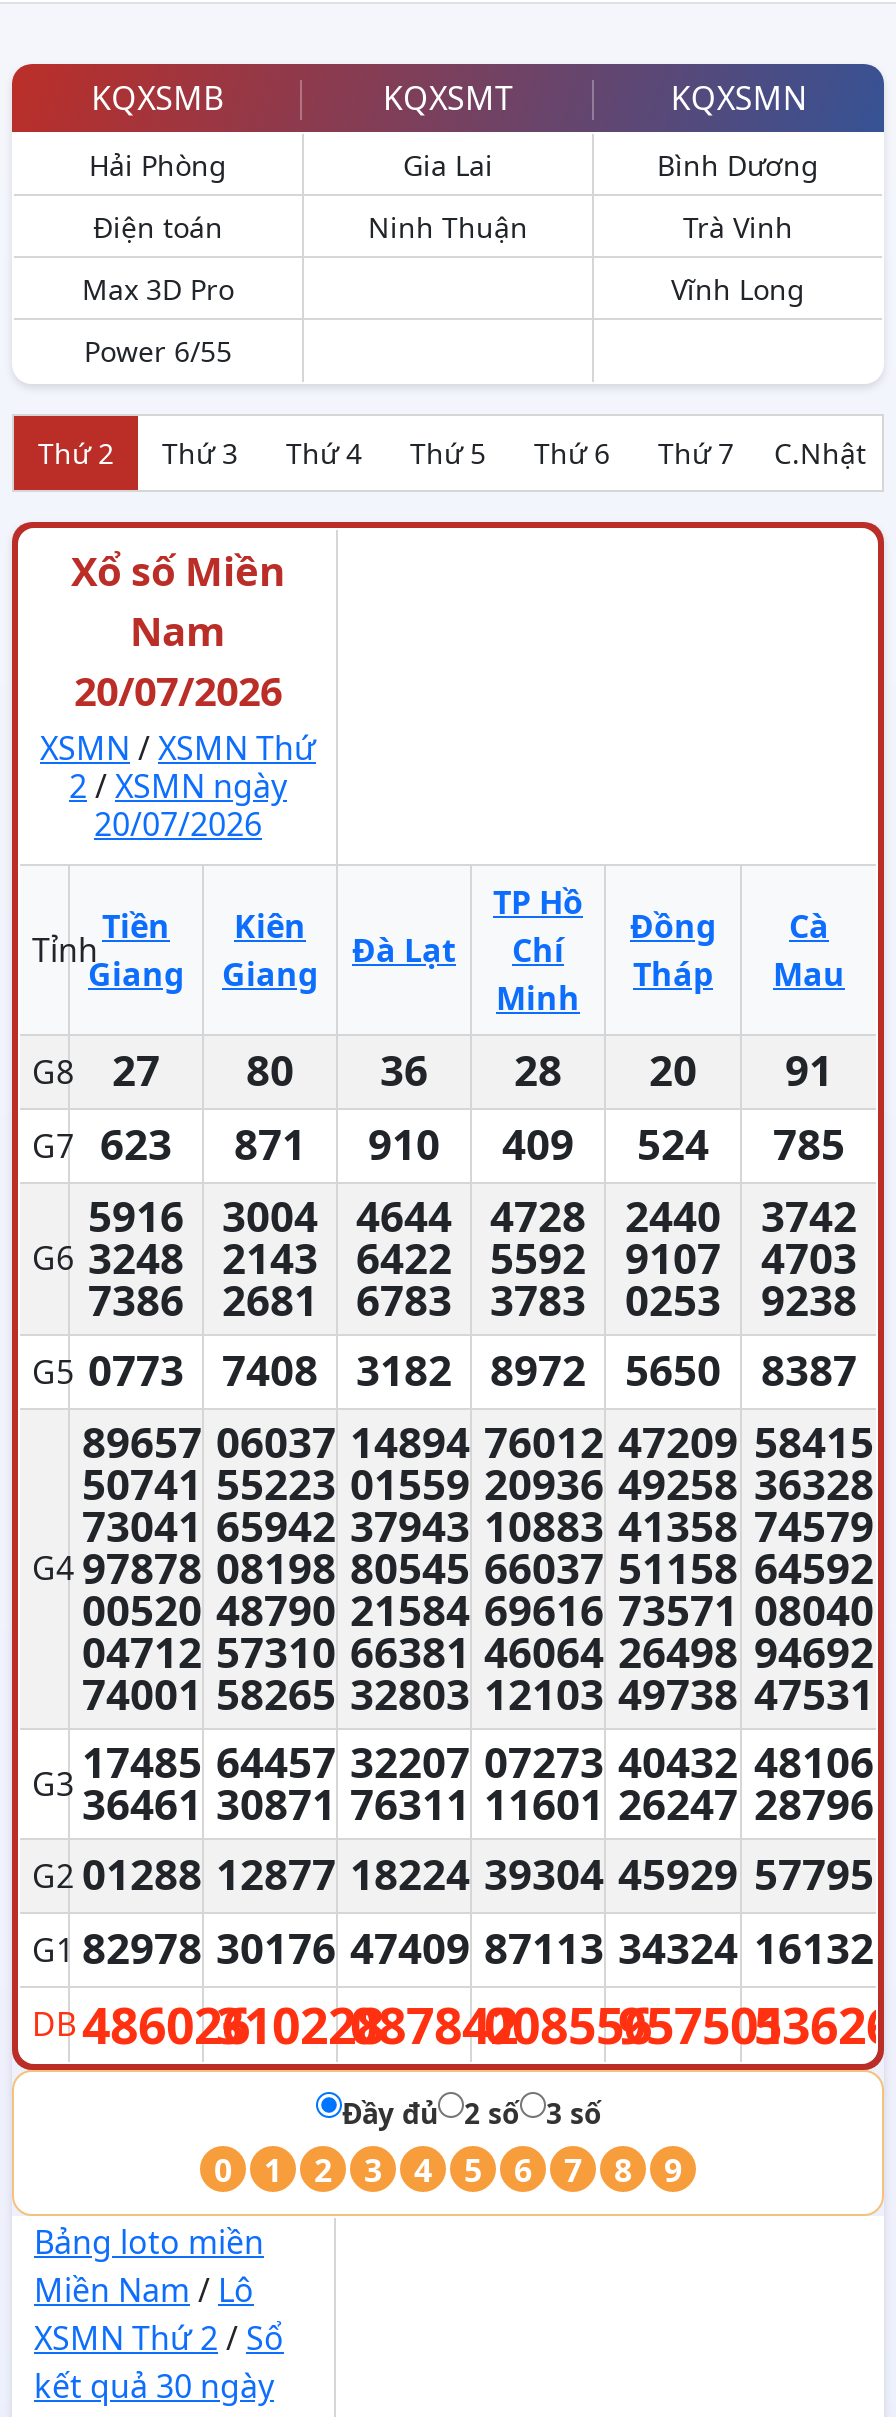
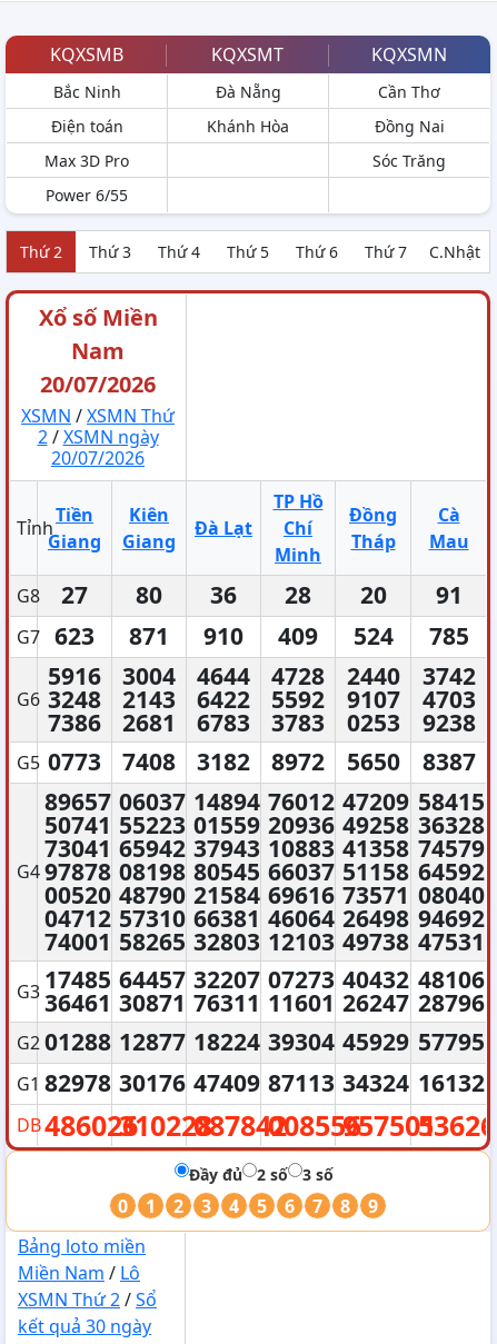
- Hải Phòng
+ Bắc Ninh

- Gia Lai
+ Đà Nẵng

- Bình Dương
+ Cần Thơ

- Ninh Thuận
+ Khánh Hòa

- Trà Vinh
+ Đồng Nai

- Vĩnh Long
+ Sóc Trăng
